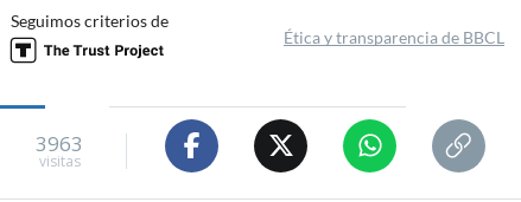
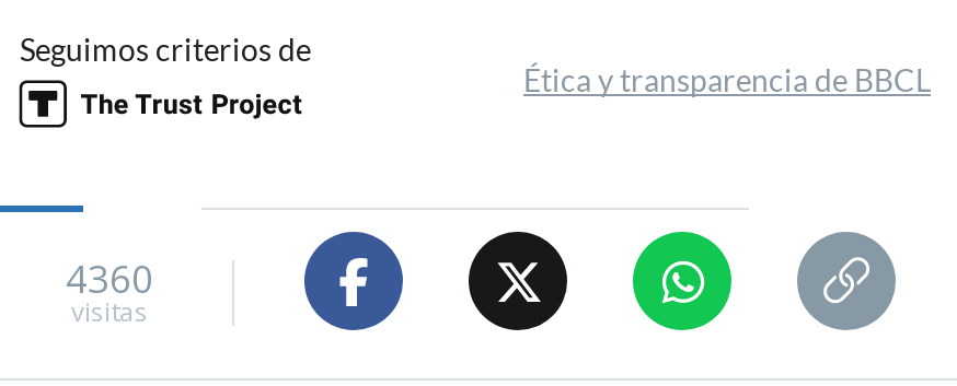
- 3963
+ 4360
